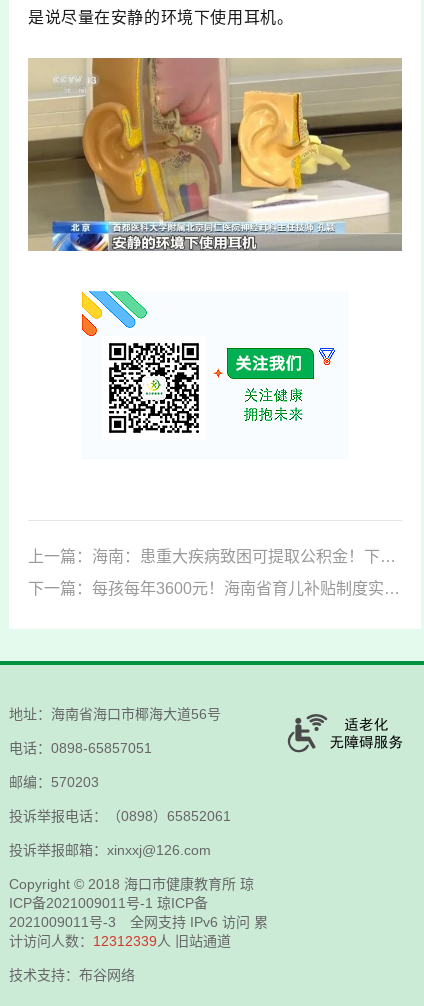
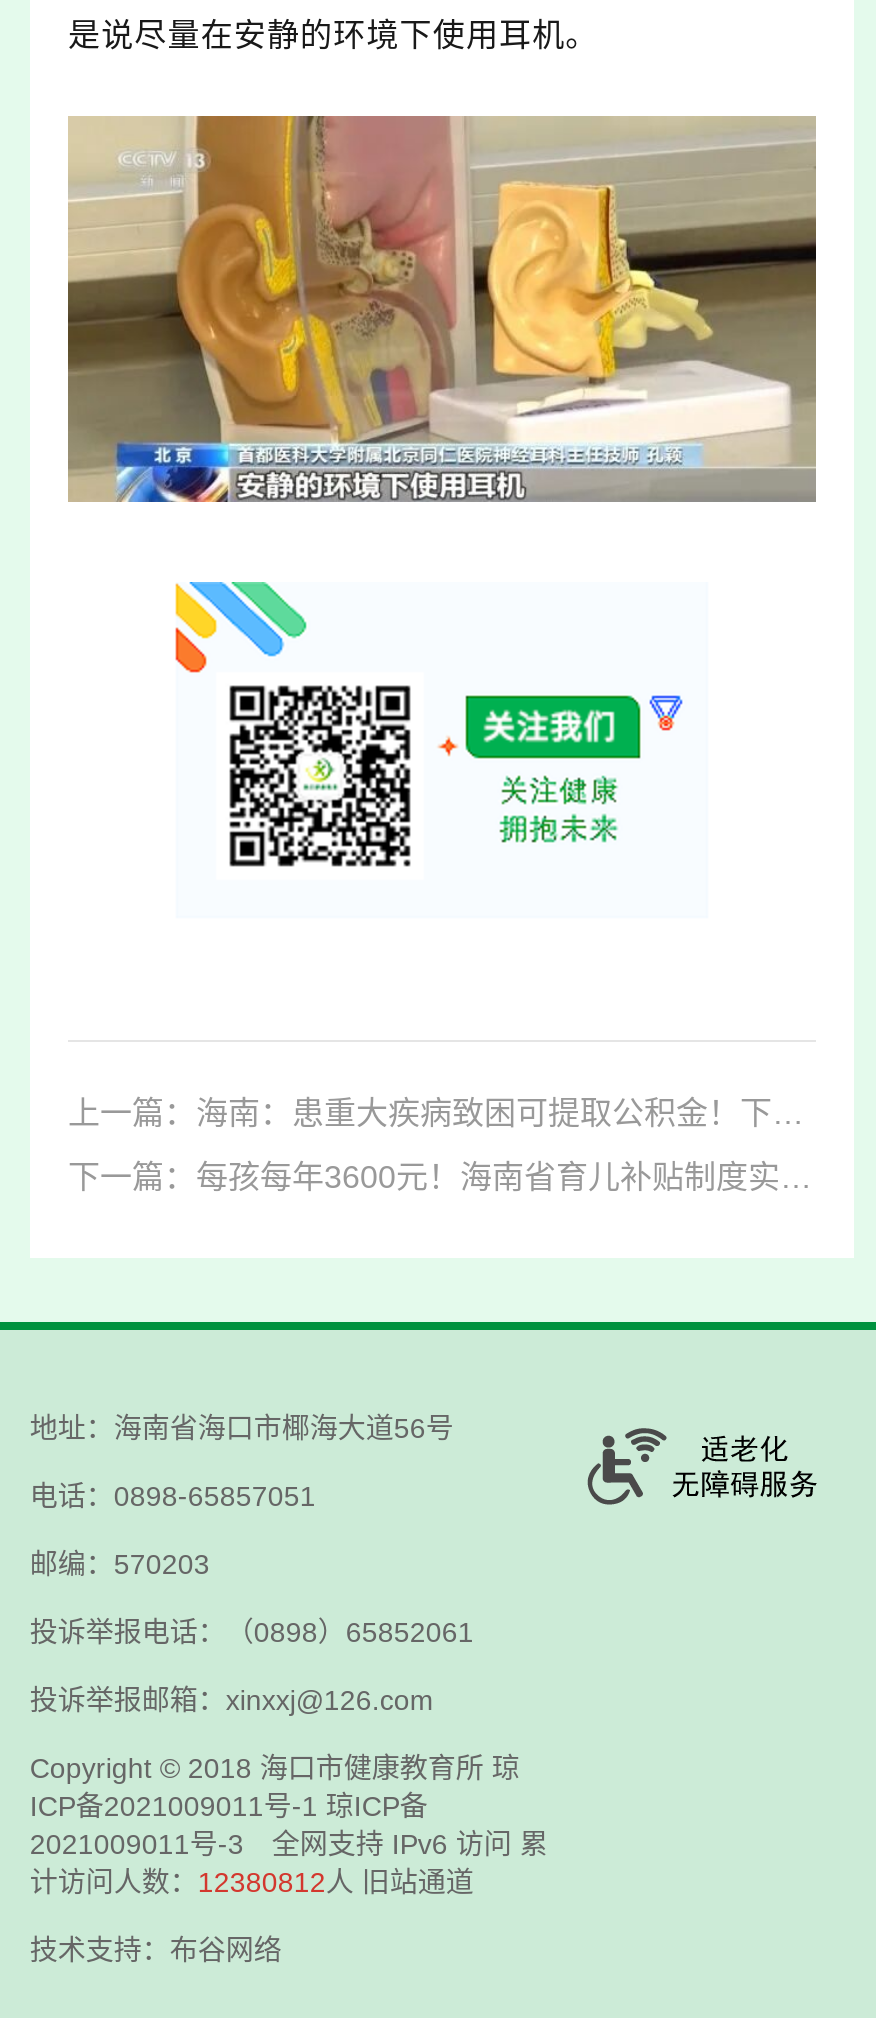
- 计访问人数：12312339人旧站通道
+ 计访问人数：12380812人旧站通道
